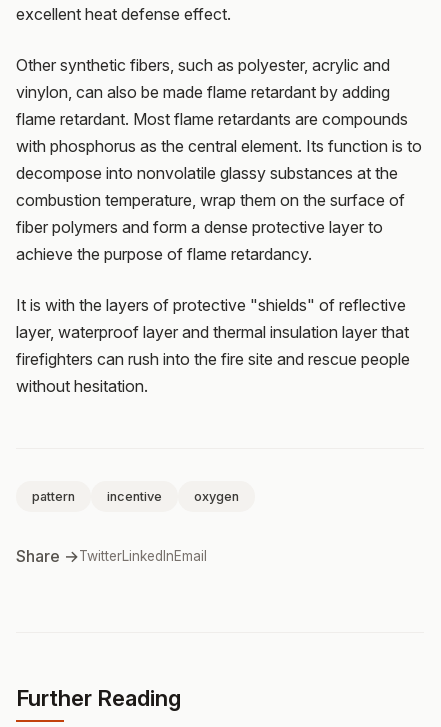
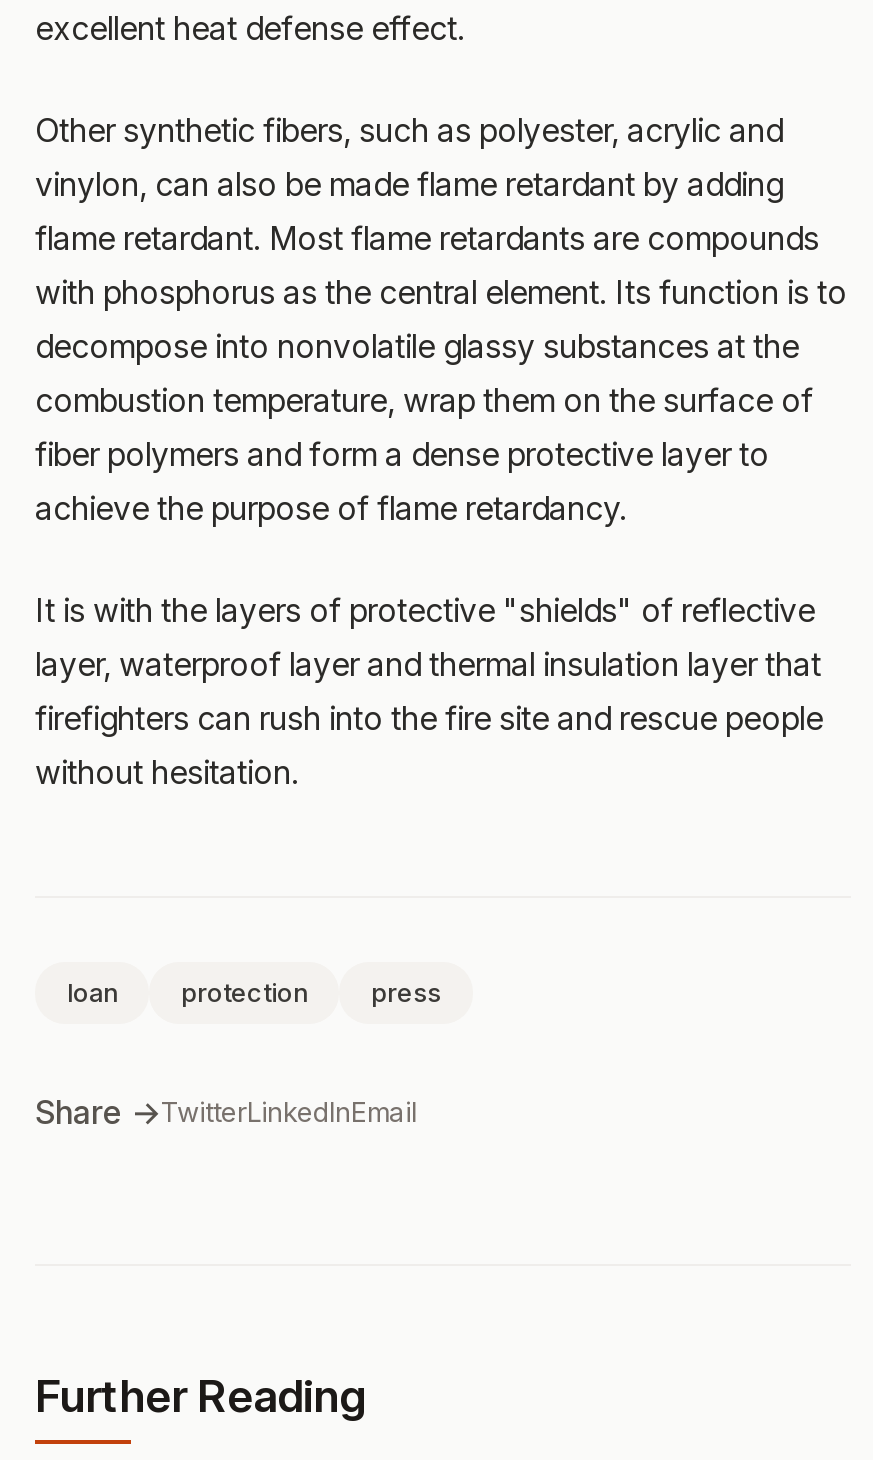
- pattern
- incentive
- oxygen
+ loan
+ protection
+ press
